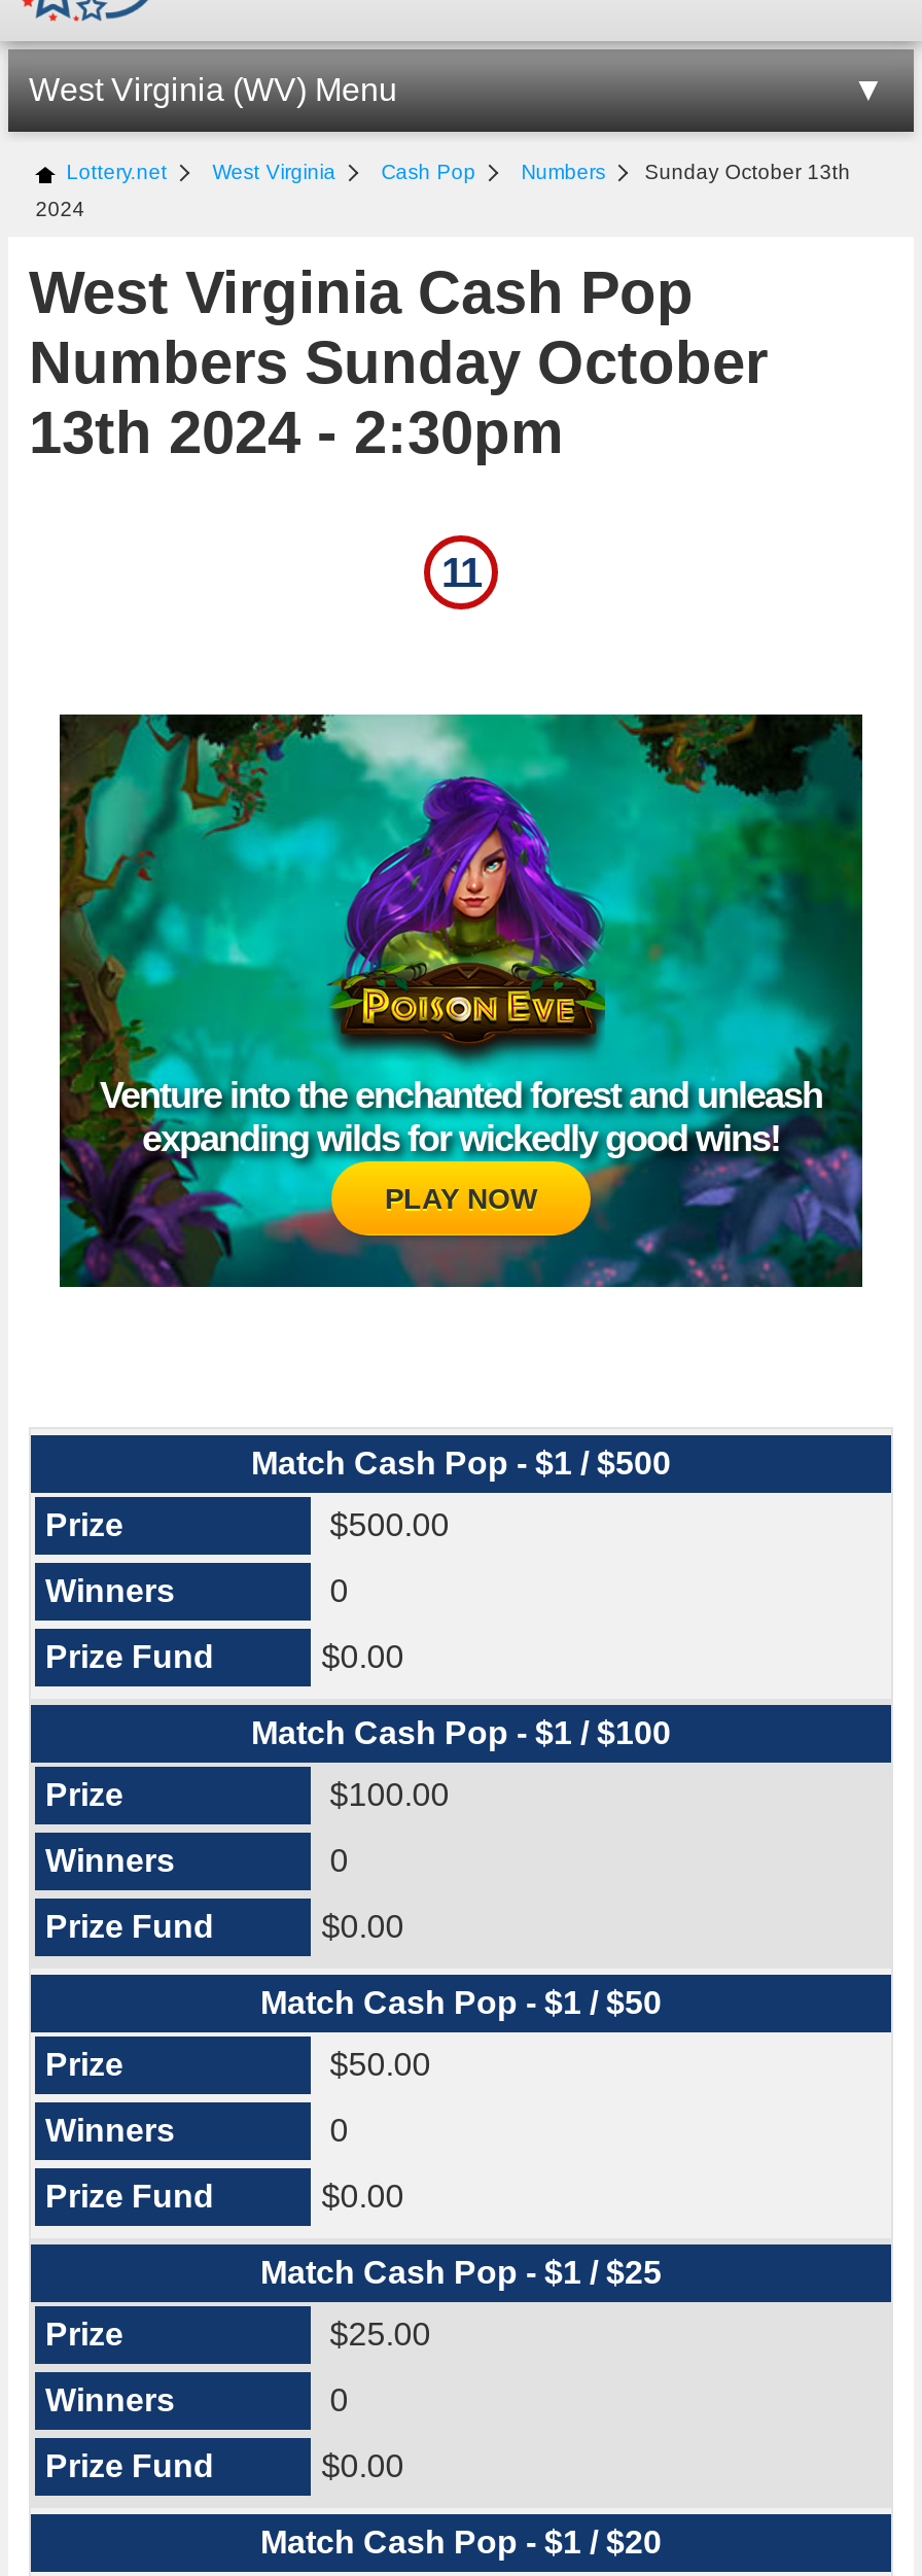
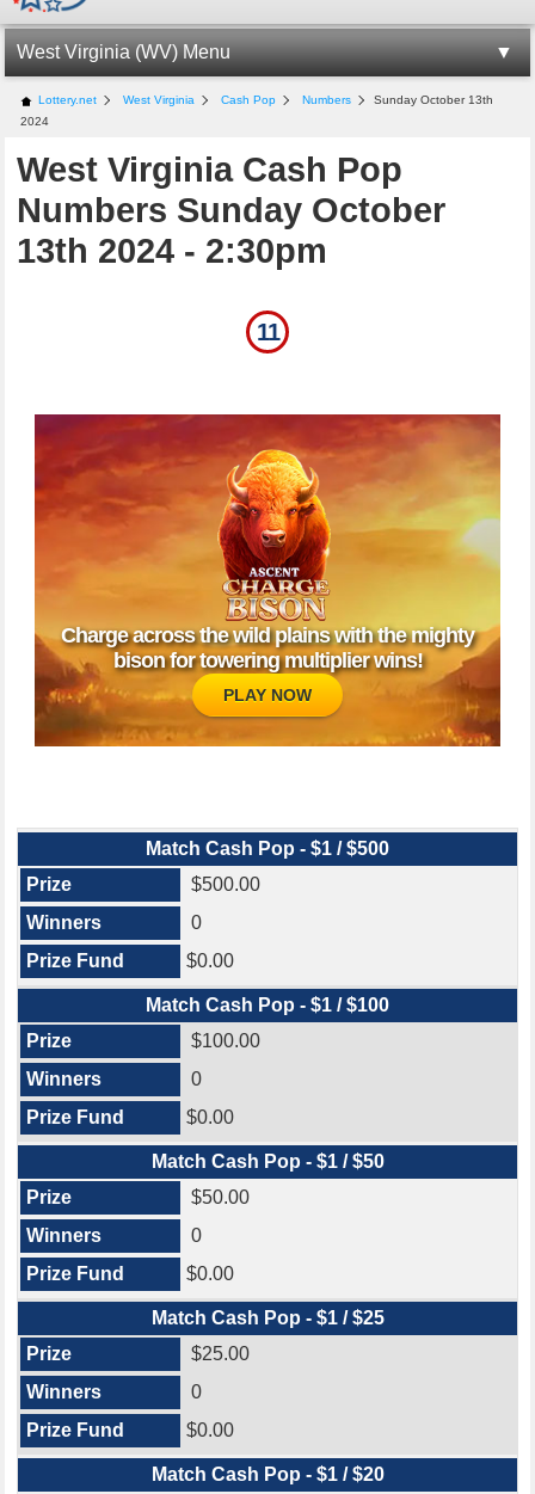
- [image]
- Venture into the enchanted forest and unleash
- expanding wilds for wickedly good wins!
+ [image]
+ Charge across the wild plains with the mighty
+ bison for towering multiplier wins!
